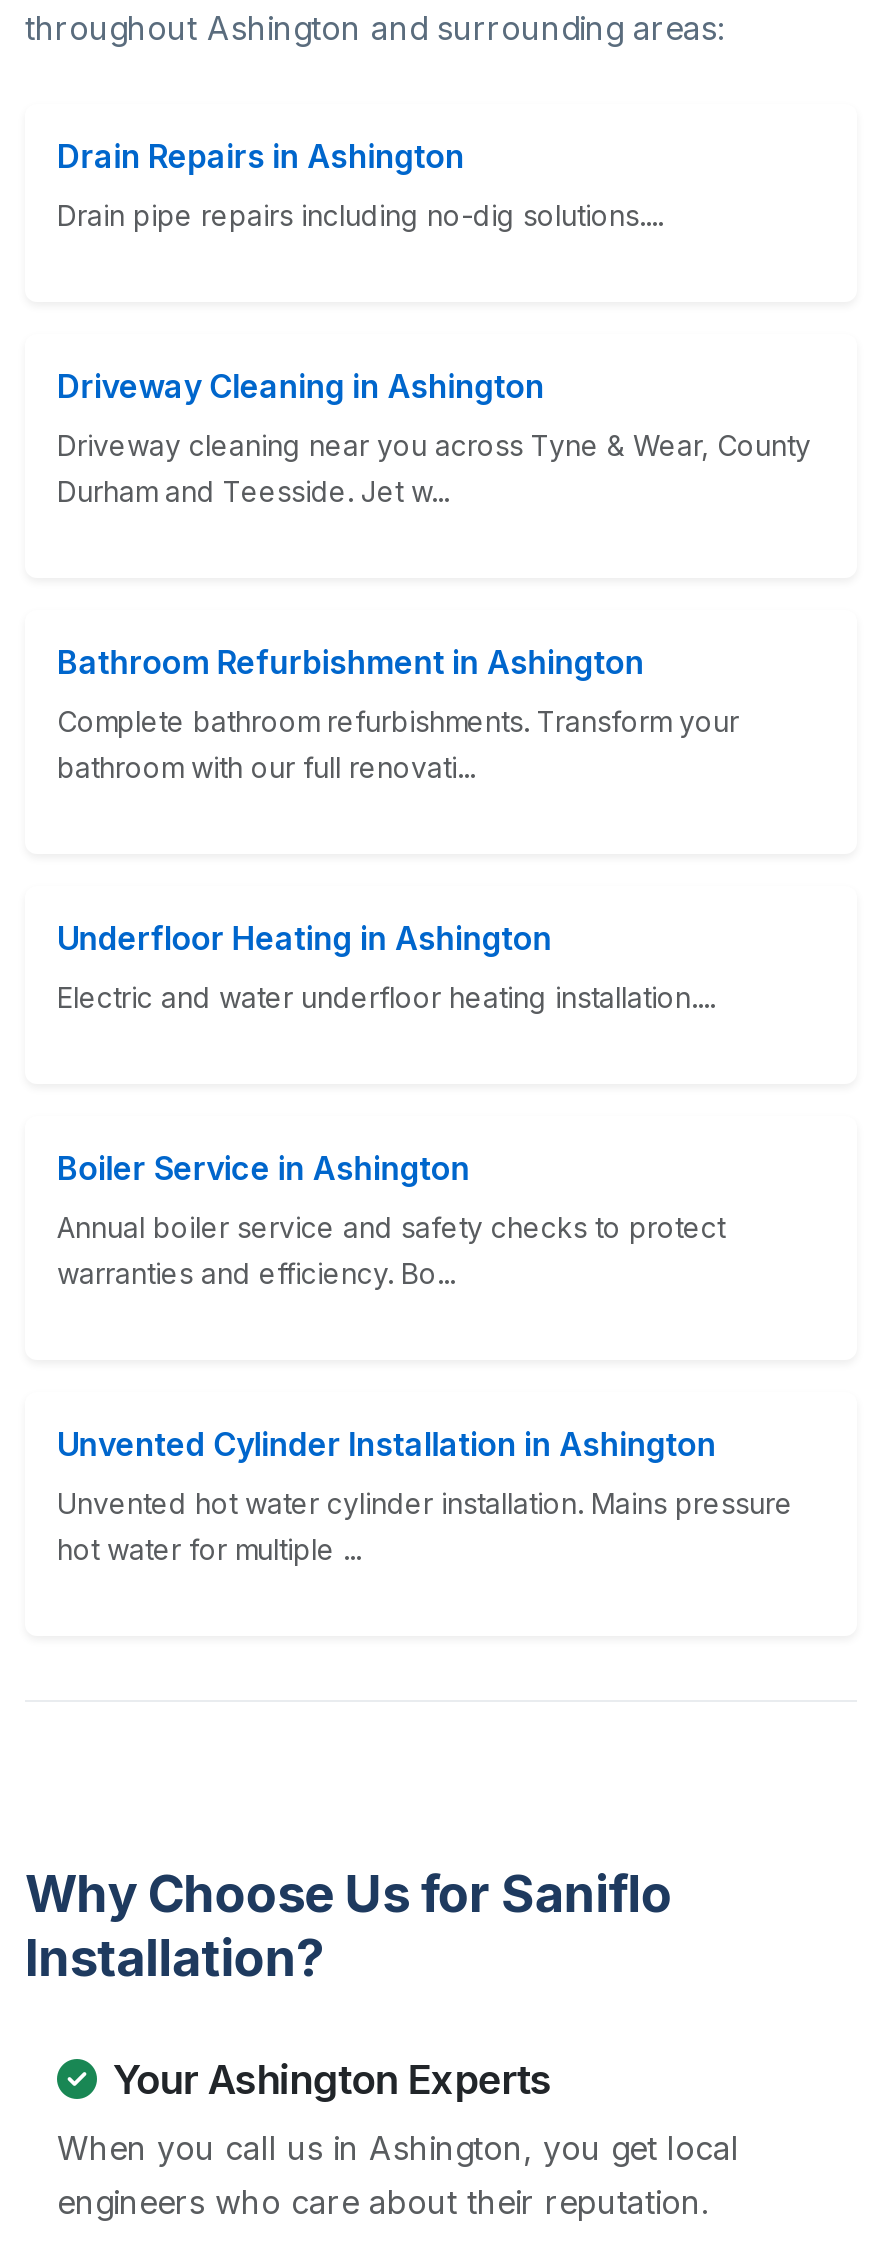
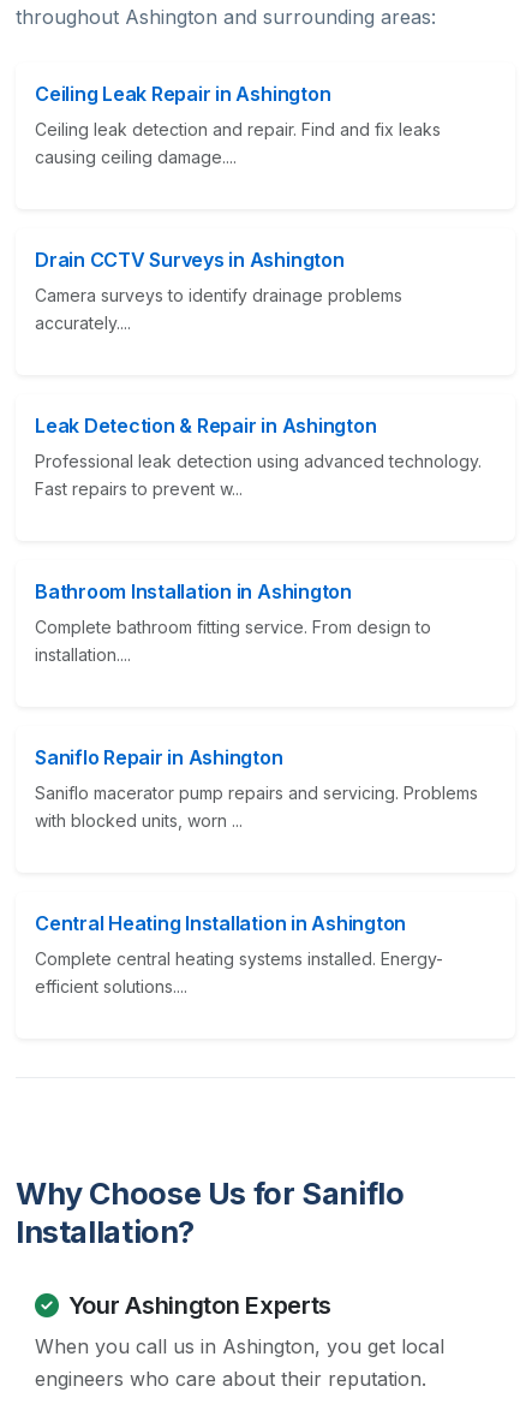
- Drain Repairs in Ashington
+ Ceiling Leak Repair in Ashington

- Drain pipe repairs including no-dig solutions....
+ Ceiling leak detection and repair. Find and fix leaks
+ causing ceiling damage....

- Driveway Cleaning in Ashington
+ Drain CCTV Surveys in Ashington

- Driveway cleaning near you across Tyne & Wear, County
- Durham and Teesside. Jet w...
+ Camera surveys to identify drainage problems
+ accurately....

- Bathroom Refurbishment in Ashington
+ Leak Detection & Repair in Ashington

- Complete bathroom refurbishments. Transform your
- bathroom with our full renovati...
+ Professional leak detection using advanced technology.
+ Fast repairs to prevent w...

- Underfloor Heating in Ashington
+ Bathroom Installation in Ashington

- Electric and water underfloor heating installation....
+ Complete bathroom fitting service. From design to
+ installation....

- Boiler Service in Ashington
+ Saniflo Repair in Ashington

- Annual boiler service and safety checks to protect
- warranties and efficiency. Bo...
+ Saniflo macerator pump repairs and servicing. Problems
+ with blocked units, worn ...

- Unvented Cylinder Installation in Ashington
+ Central Heating Installation in Ashington

- Unvented hot water cylinder installation. Mains pressure
- hot water for multiple ...
+ Complete central heating systems installed. Energy-
+ efficient solutions....
